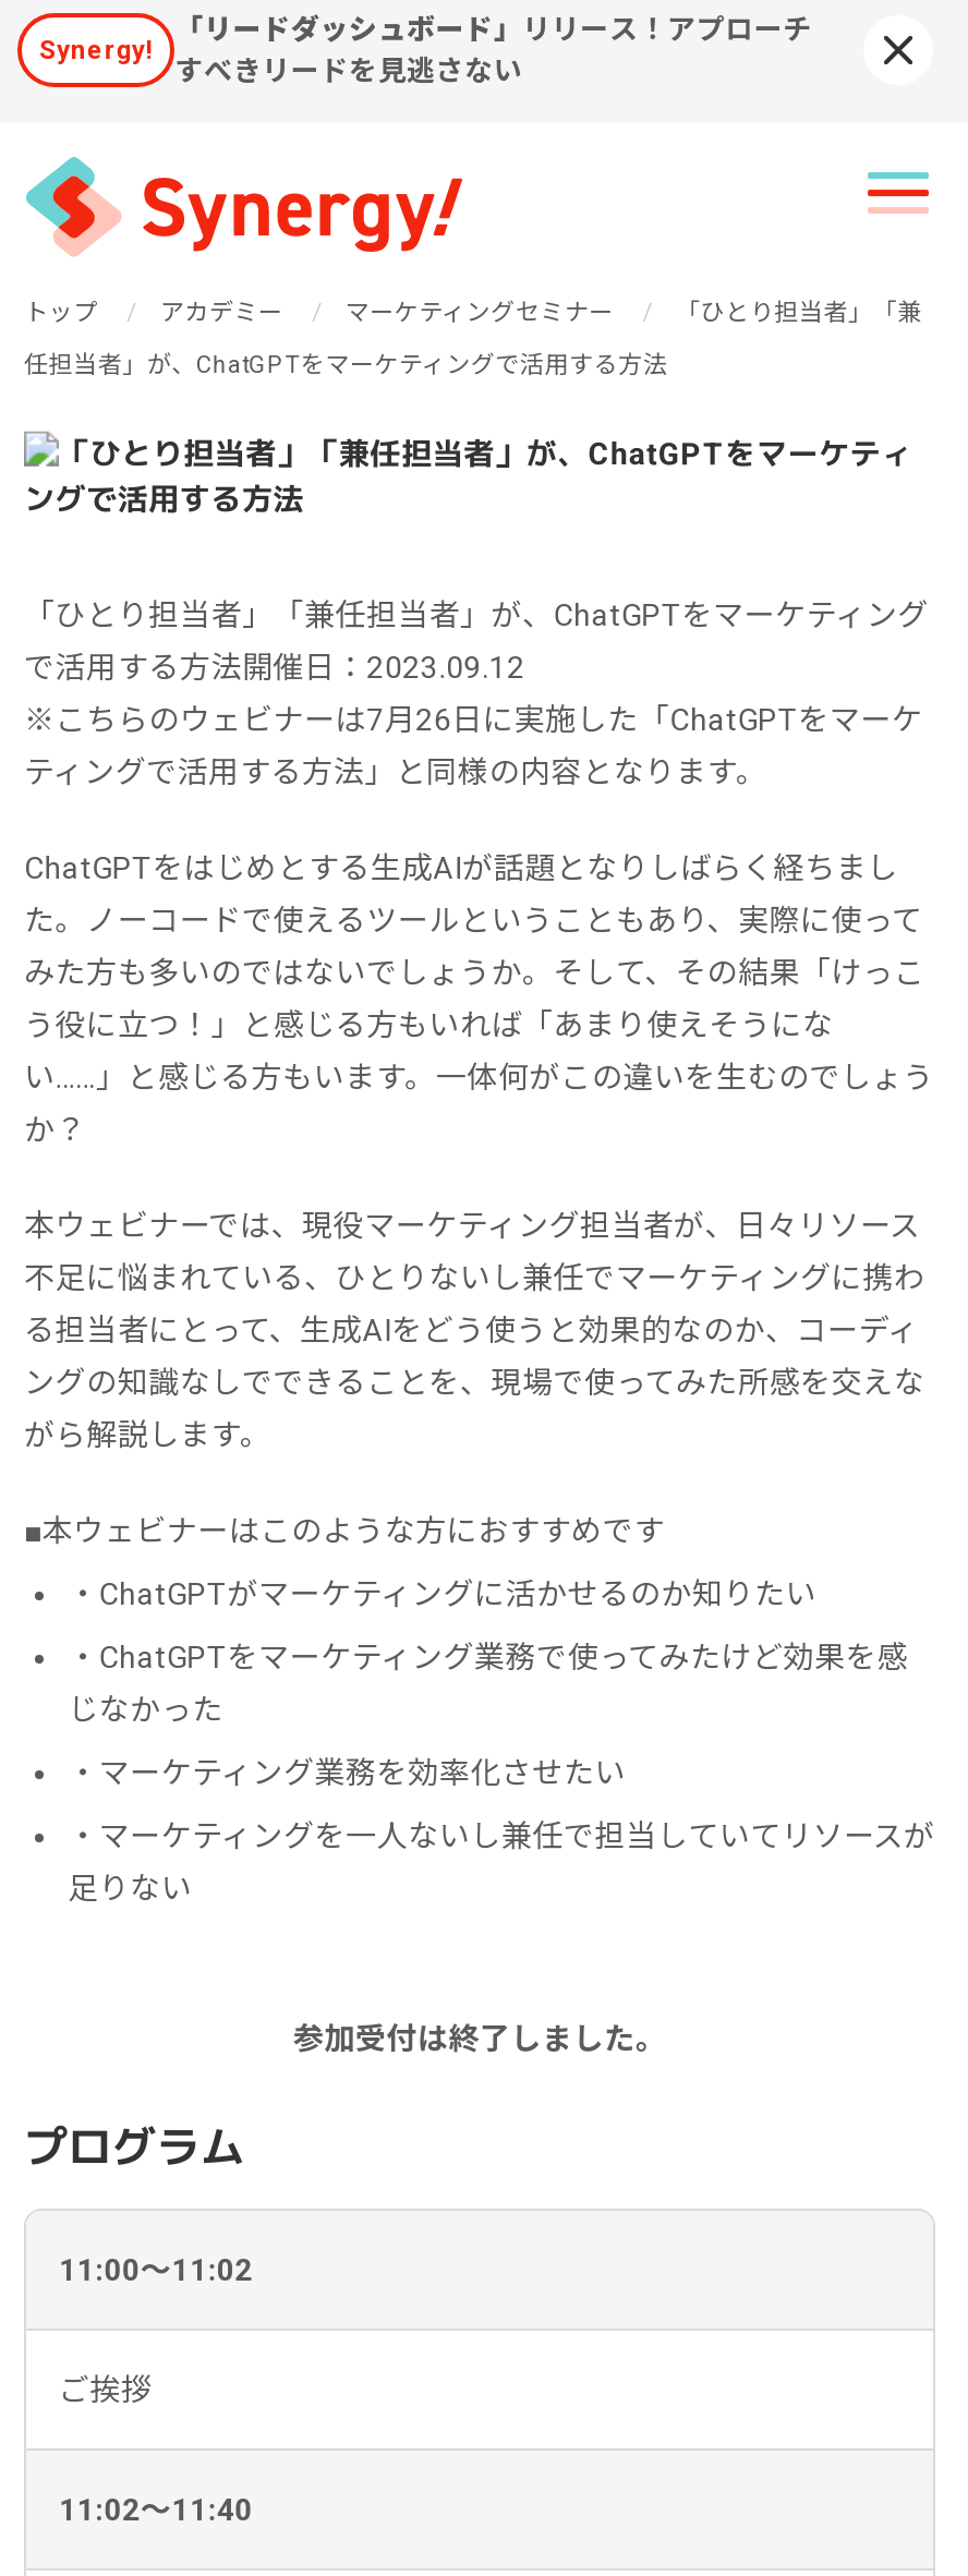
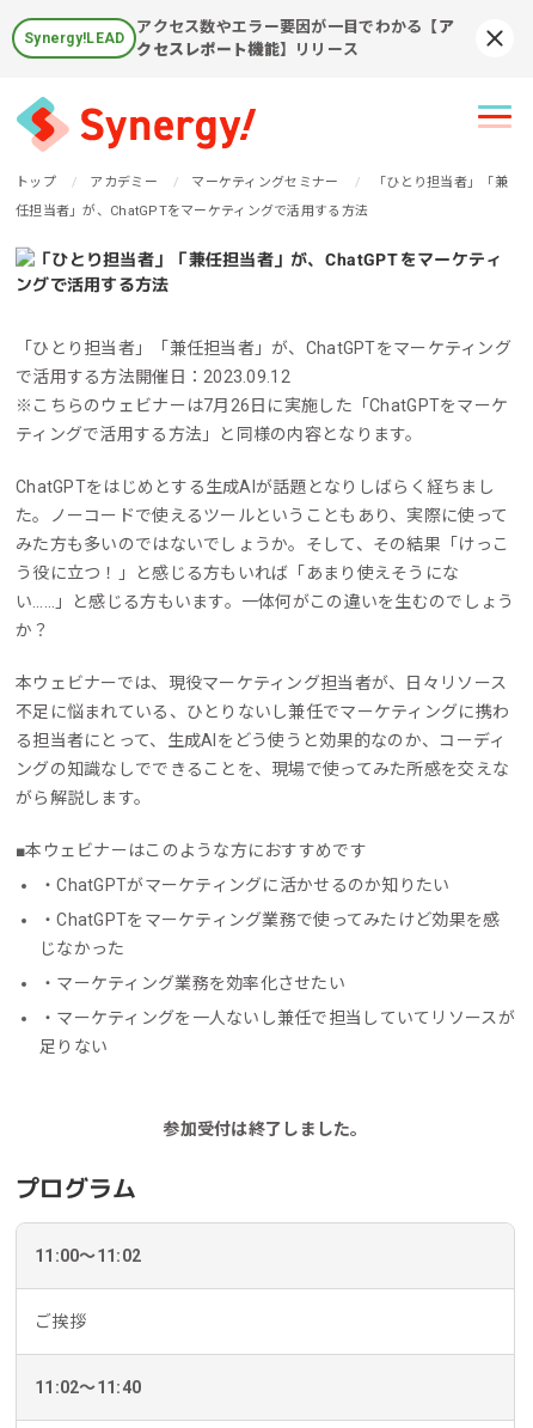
- 「リードダッシュボード」リリース！アプローチ
- すべきリードを見逃さない
+ アクセス数やエラー要因が一目でわかる【ア
+ クセスレポート機能】リリース

- Synergy!
+ Synergy!LEAD
